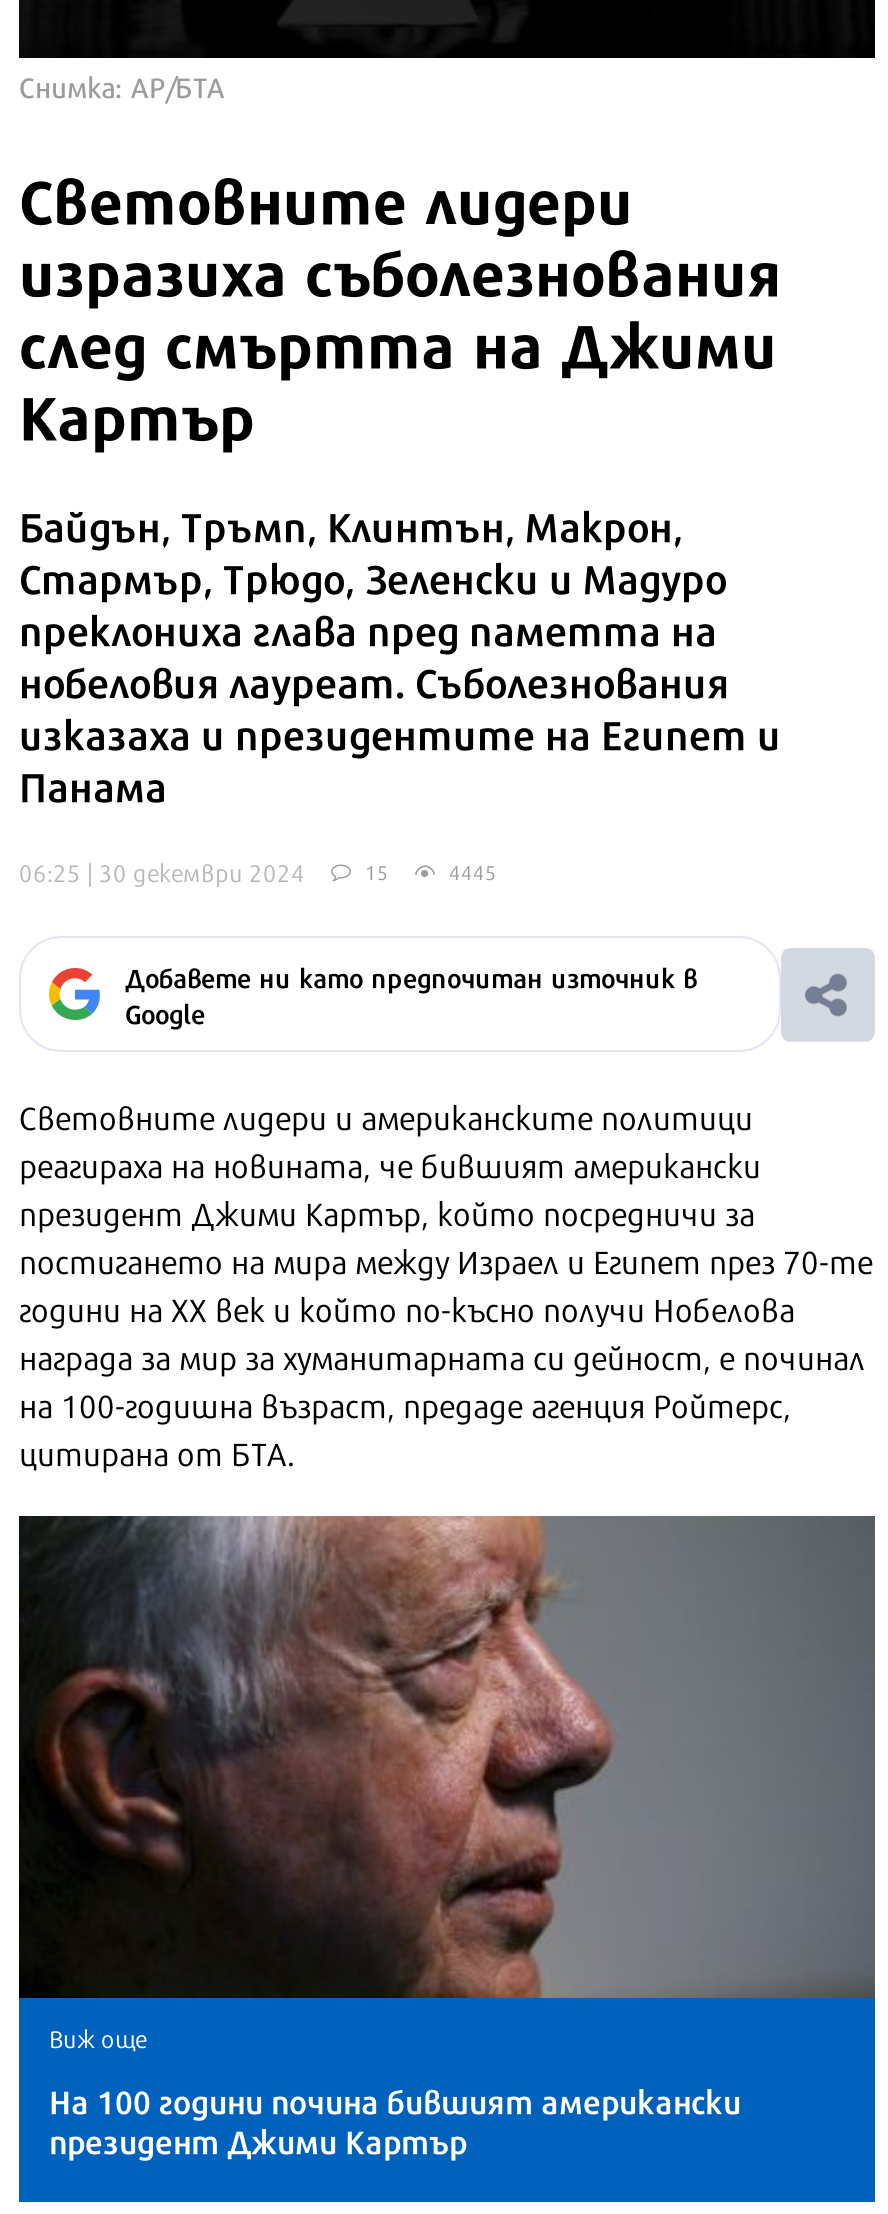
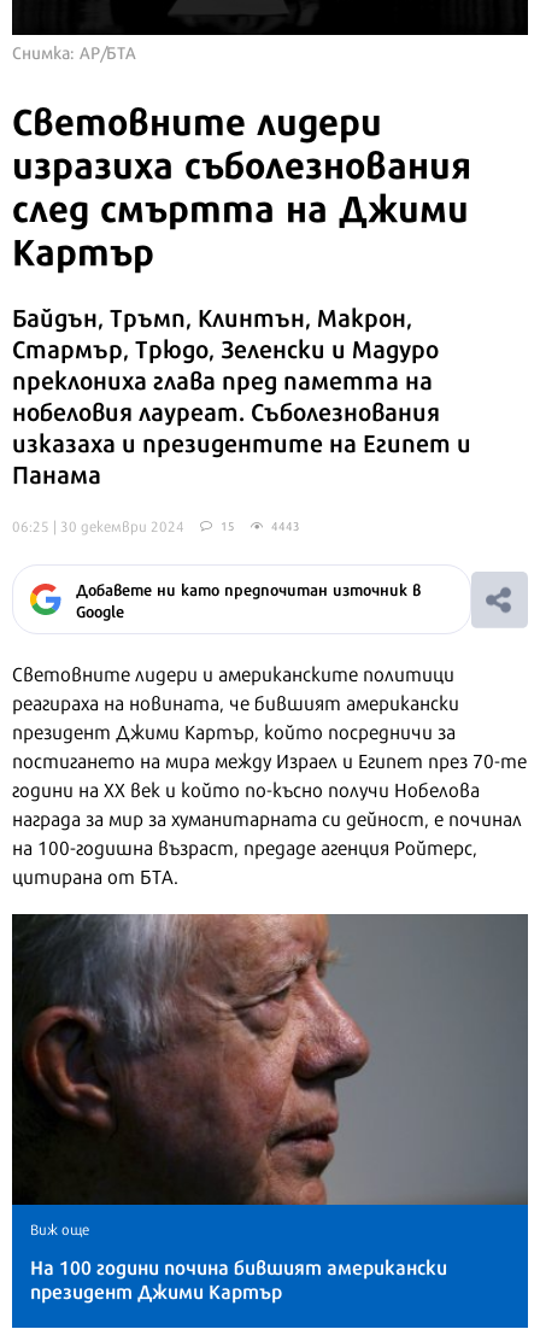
- 4445
+ 4443
